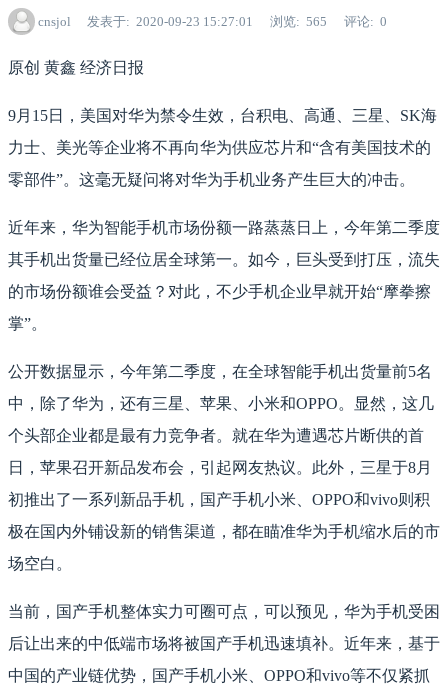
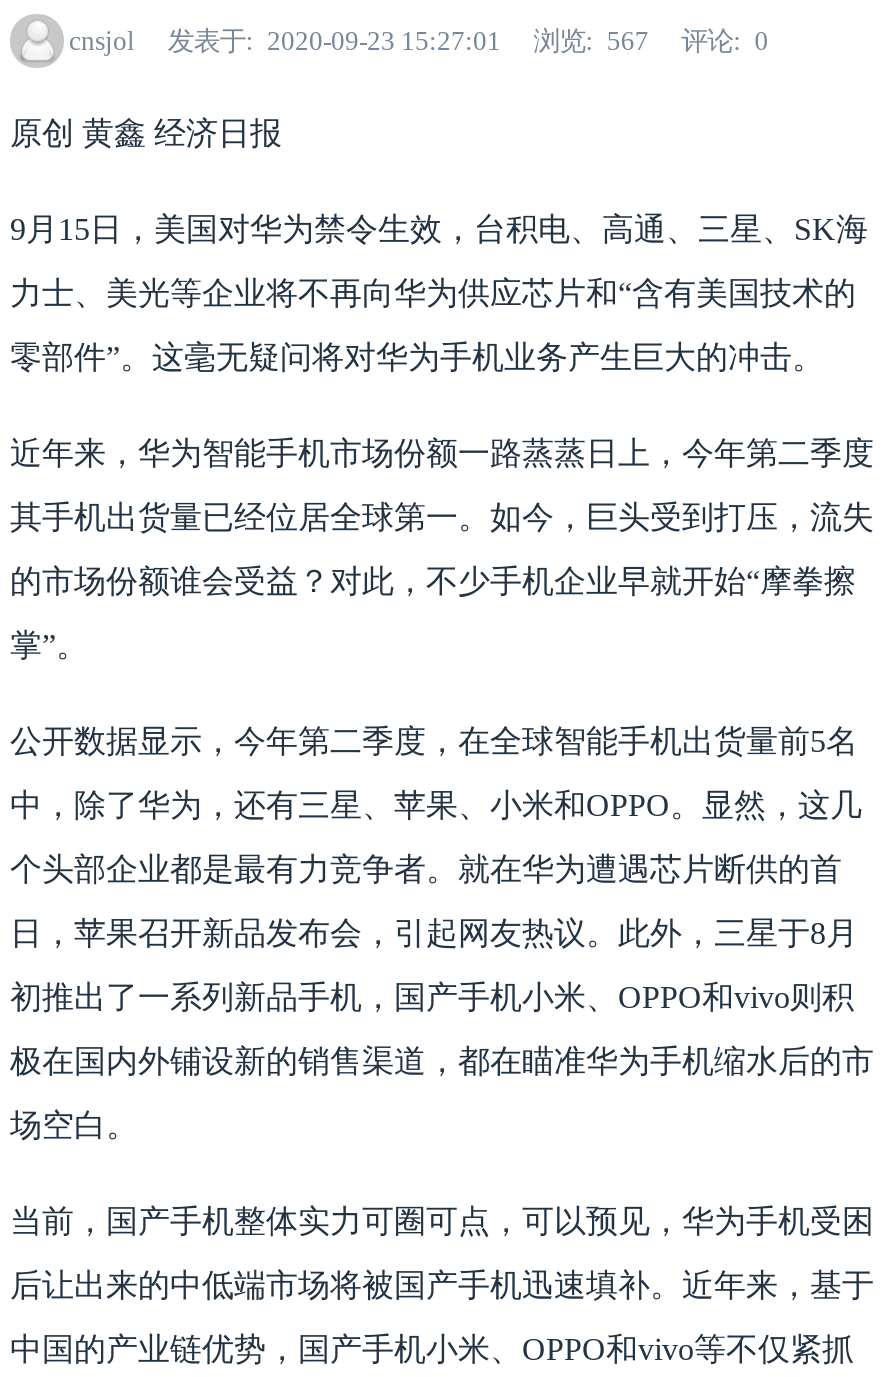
- cnsjol 发表于 2020-09-23 15:27:01 浏览 565 评论 0
+ cnsjol 发表于 2020-09-23 15:27:01 浏览 567 评论 0
